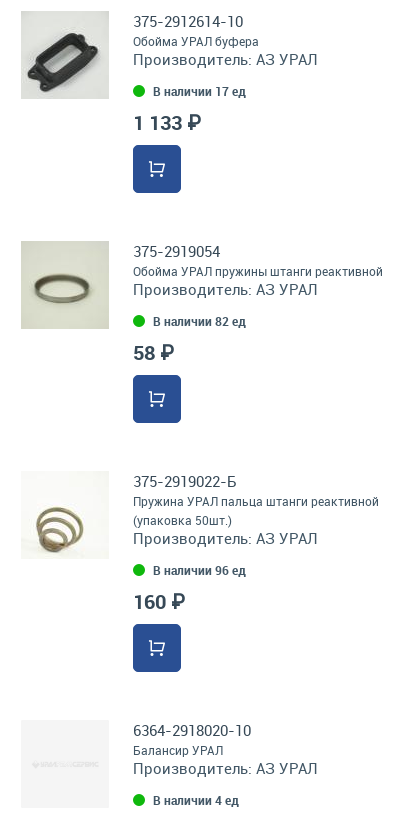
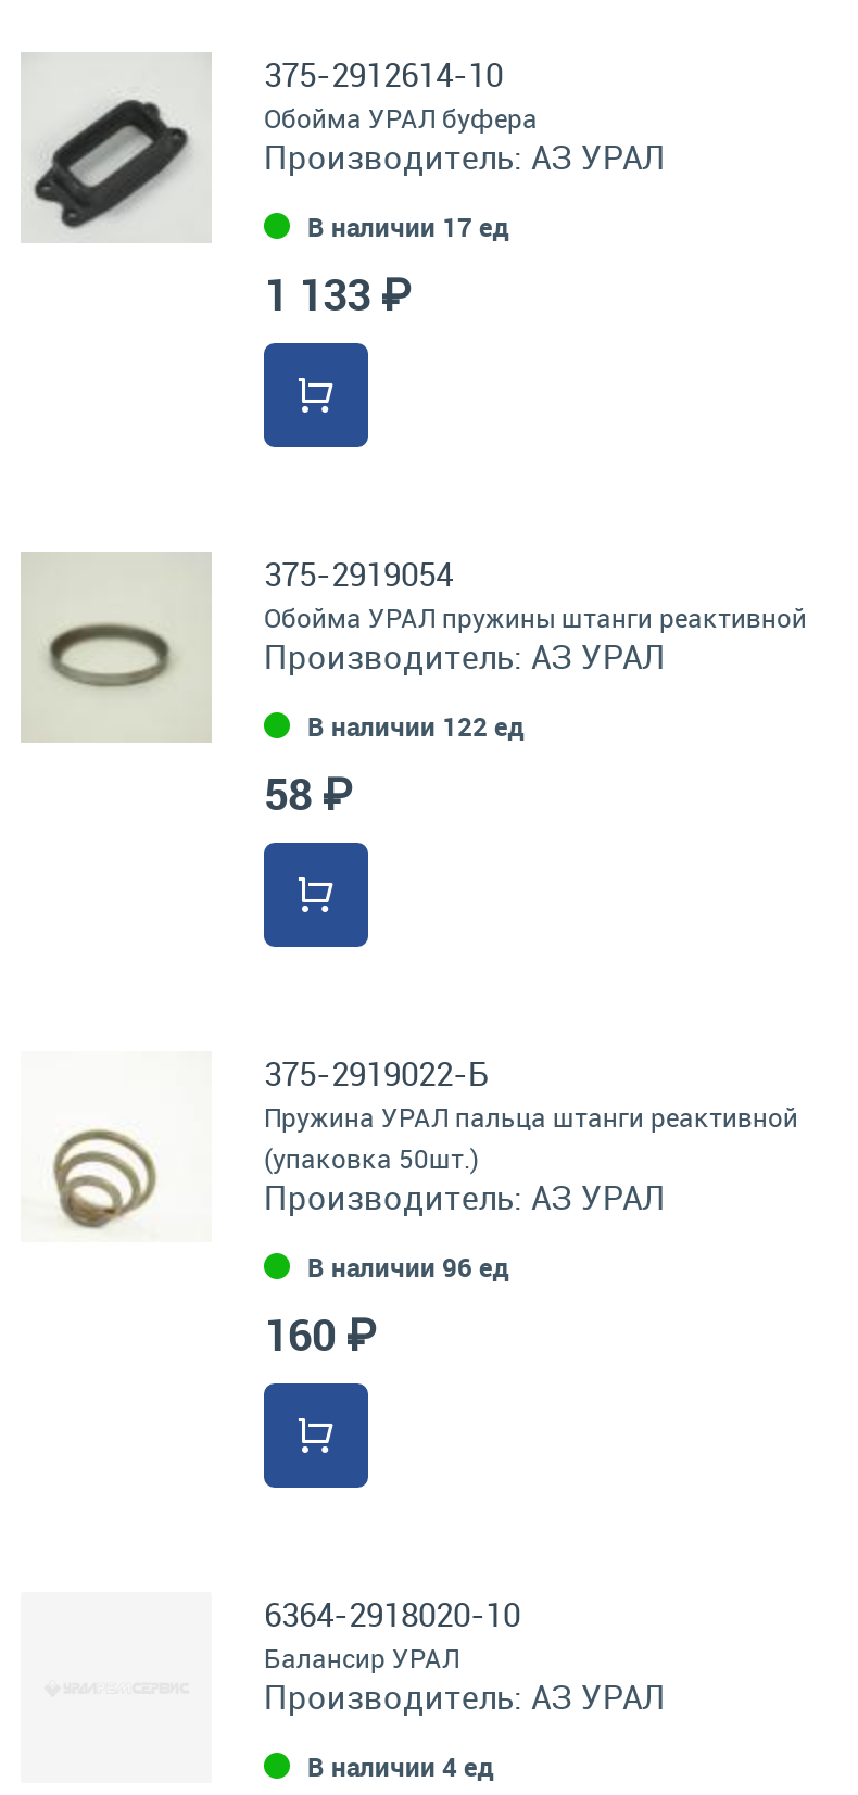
- В наличии 82 ед
+ В наличии 122 ед
